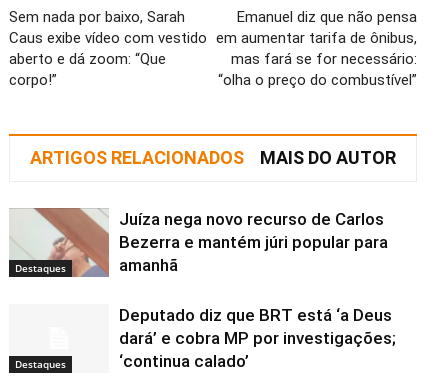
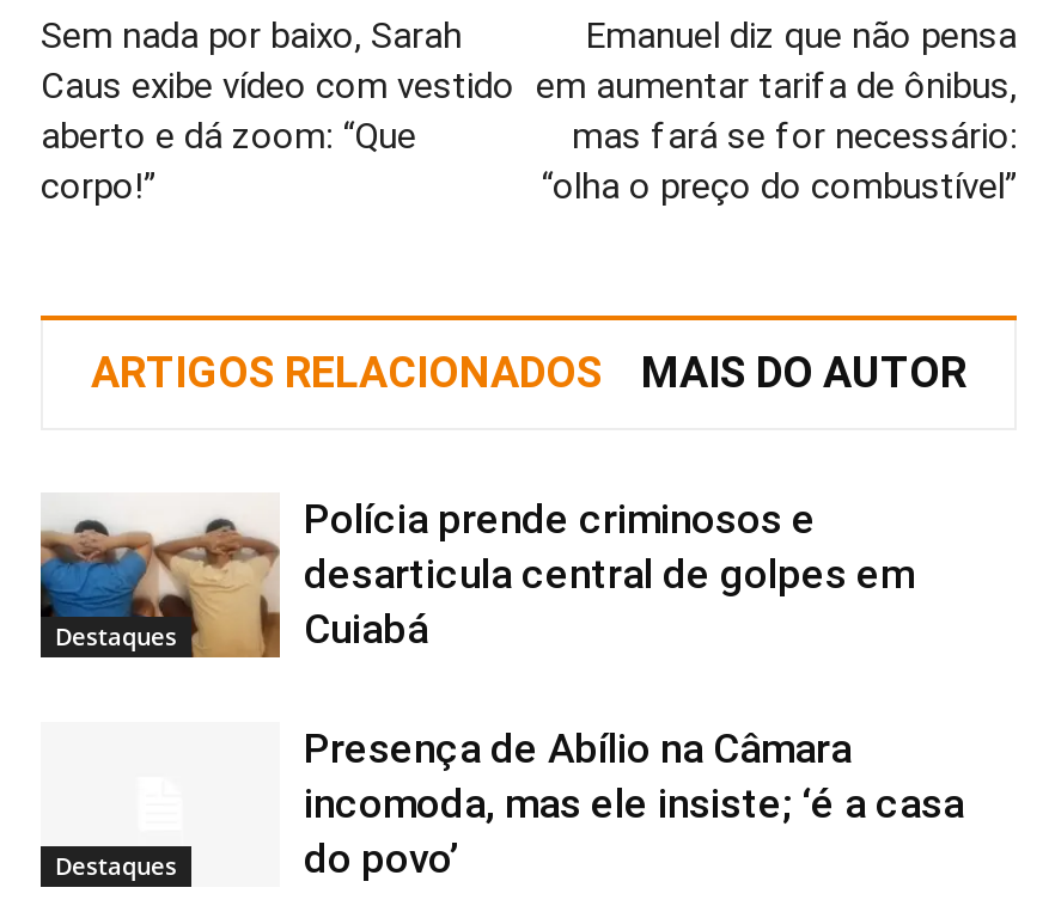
- [image]
- Juíza nega novo recurso de Carlos
- Bezerra e mantém júri popular para
- amanhã
+ [image]
+ Polícia prende criminosos e
+ desarticula central de golpes em
+ Cuiabá

- Deputado diz que BRT está ‘a Deus
- dará’ e cobra MP por investigações;
- ‘continua calado’
+ Presença de Abílio na Câmara
+ incomoda, mas ele insiste; ‘é a casa
+ do povo’
